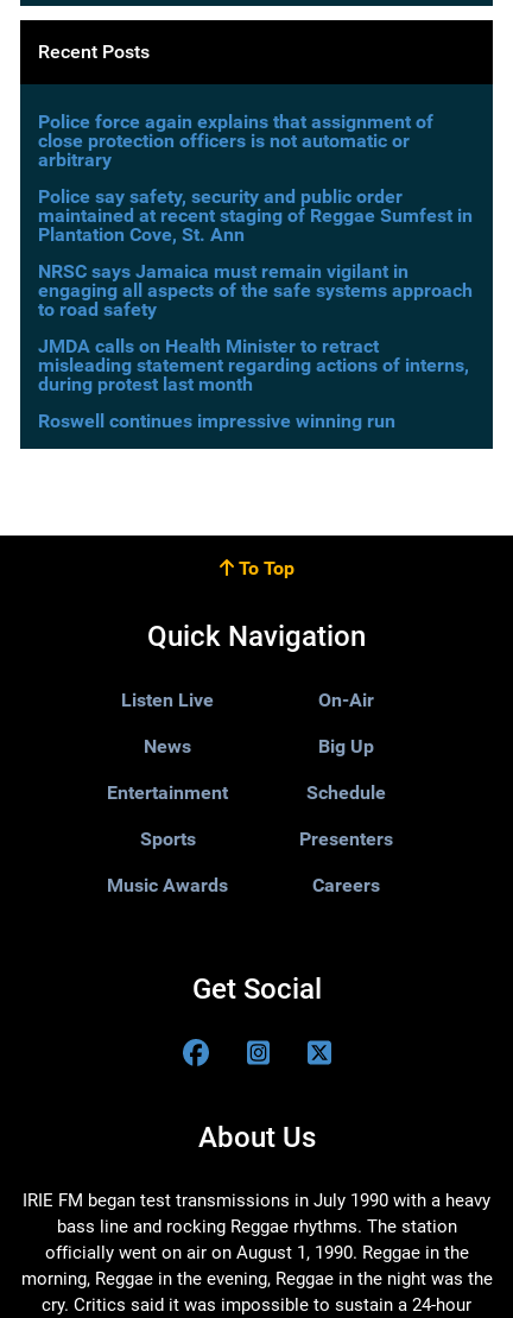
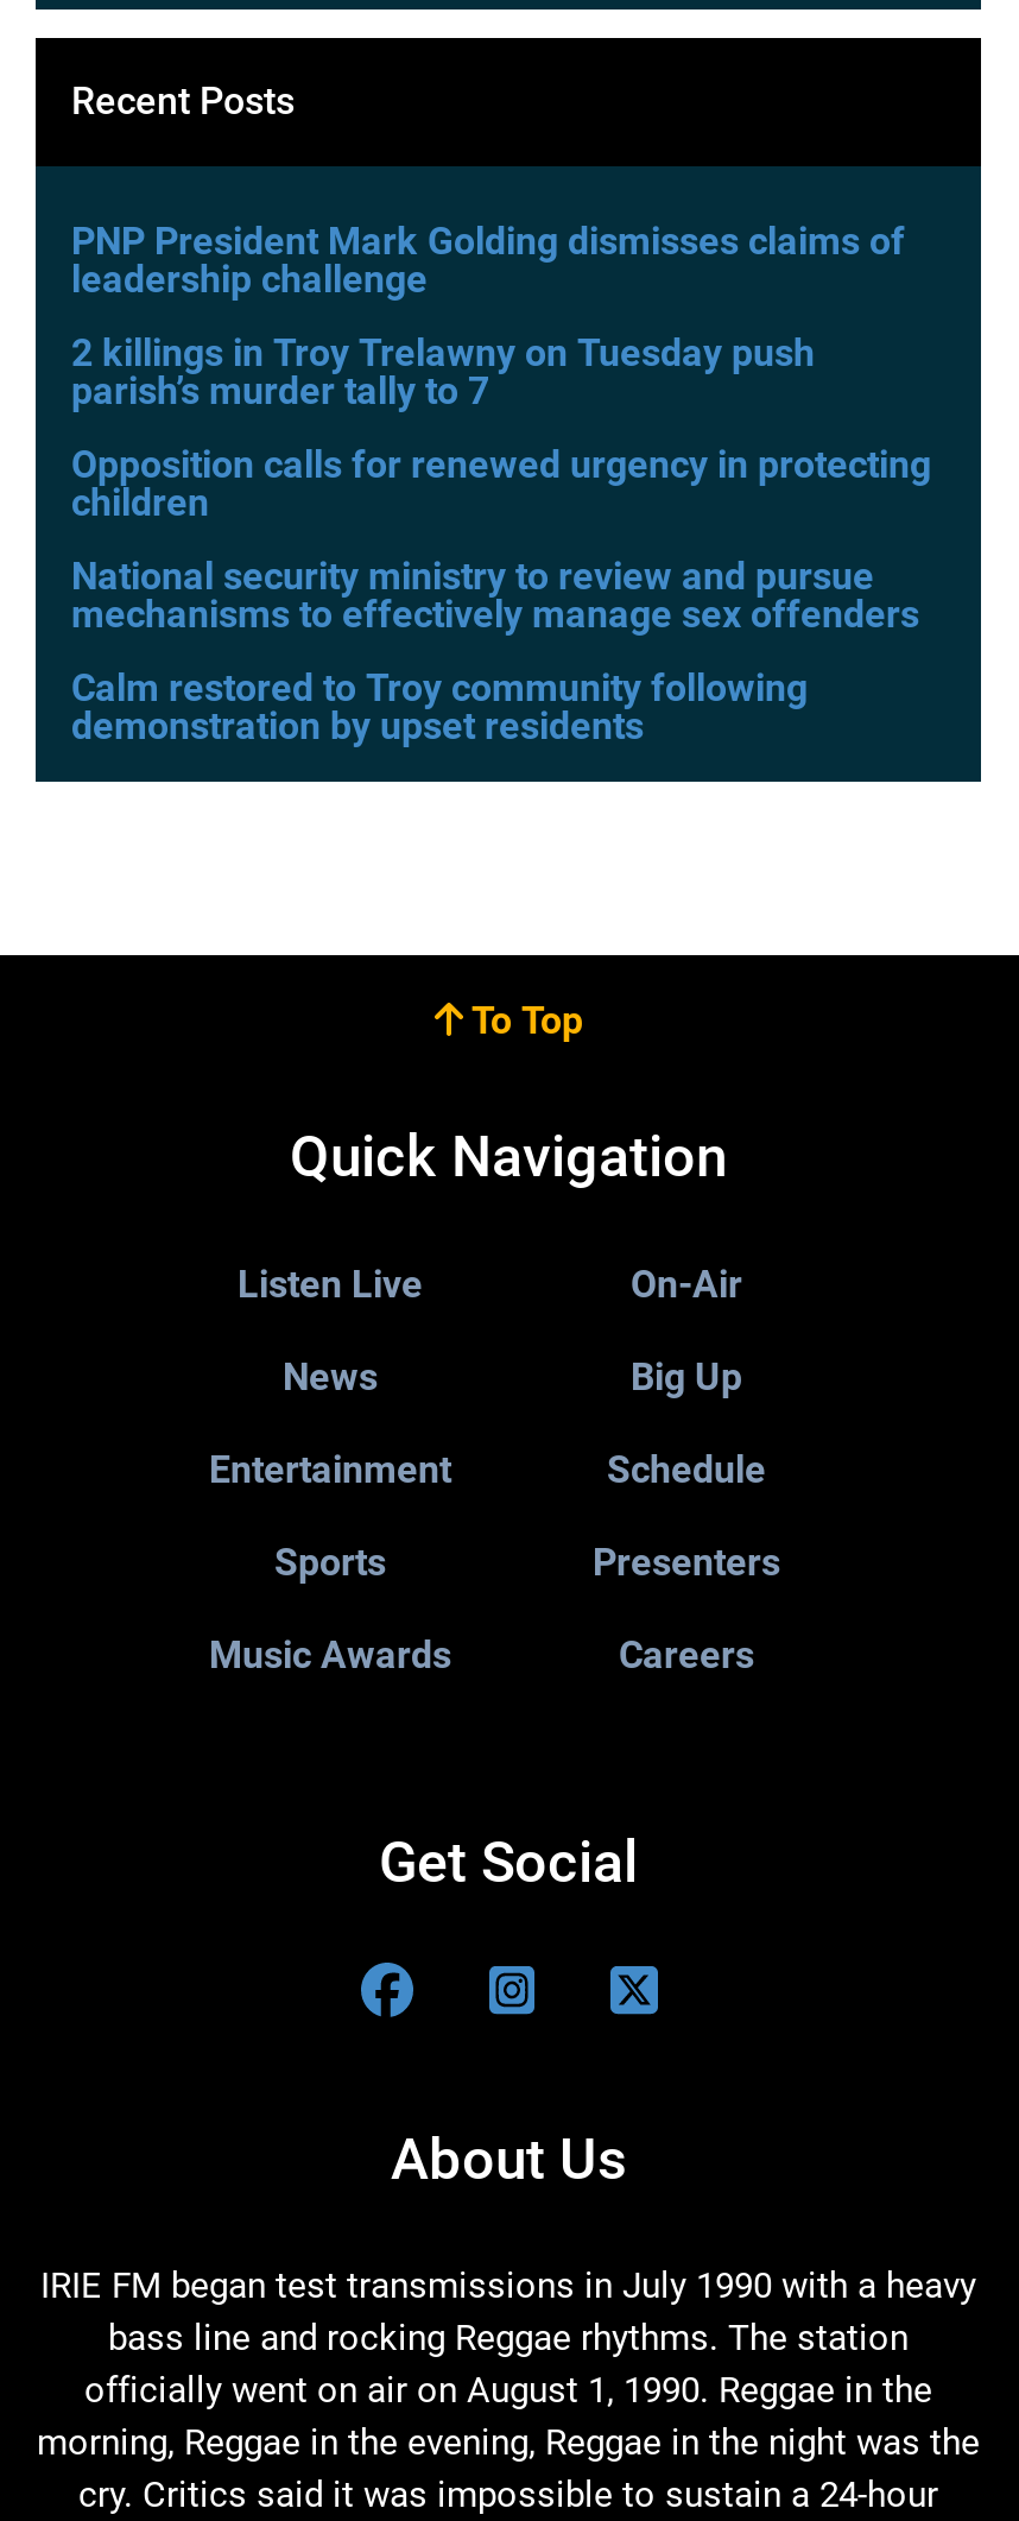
- Police force again explains that assignment of
- close protection officers is not automatic or
- arbitrary
+ PNP President Mark Golding dismisses claims of
+ leadership challenge

- Police say safety, security and public order
- maintained at recent staging of Reggae Sumfest in
- Plantation Cove, St. Ann
+ 2 killings in Troy Trelawny on Tuesday push
+ parish’s murder tally to 7

- NRSC says Jamaica must remain vigilant in
- engaging all aspects of the safe systems approach
- to road safety
+ Opposition calls for renewed urgency in protecting
+ children

- JMDA calls on Health Minister to retract
- misleading statement regarding actions of interns,
- during protest last month
+ National security ministry to review and pursue
+ mechanisms to effectively manage sex offenders

- Roswell continues impressive winning run
+ Calm restored to Troy community following
+ demonstration by upset residents
